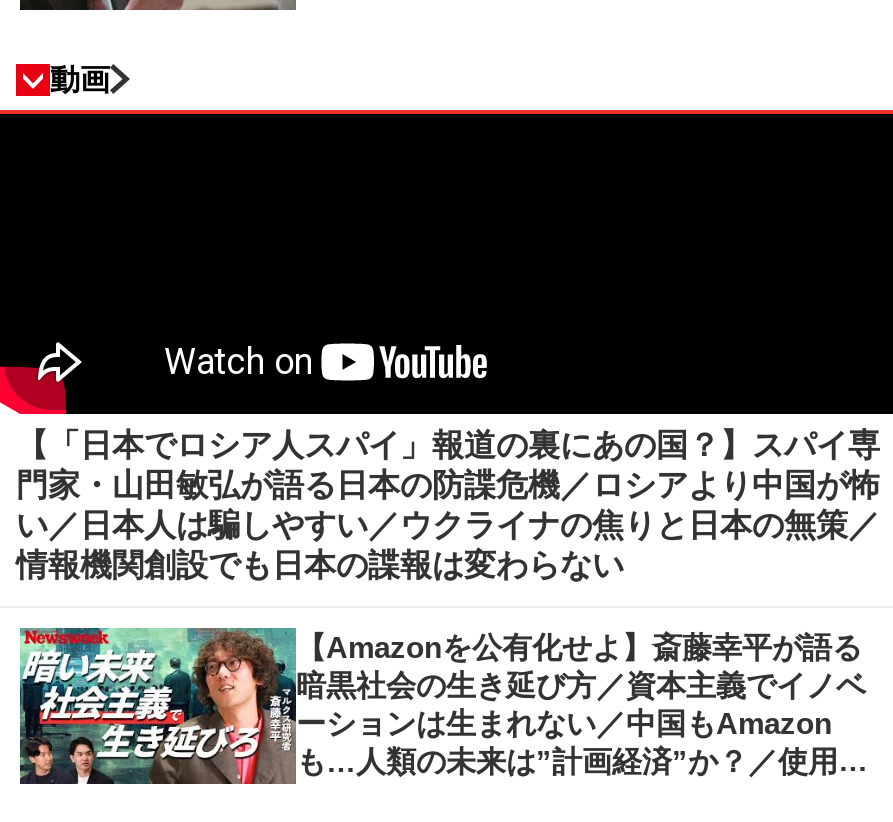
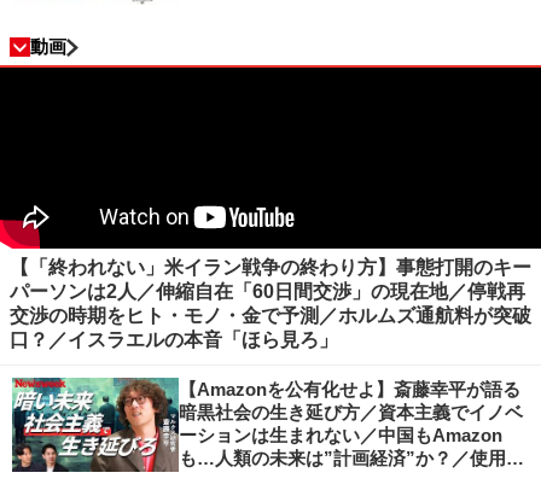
- 【「日本でロシア人スパイ」報道の裏にあの国？】スパイ専
- 門家・山田敏弘が語る日本の防諜危機／ロシアより中国が怖
- い／日本人は騙しやすい／ウクライナの焦りと日本の無策／
- 情報機関創設でも日本の諜報は変わらない
+ 【「終われない」米イラン戦争の終わり方】事態打開のキー
+ パーソンは2人／伸縮自在「60日間交渉」の現在地／停戦再
+ 交渉の時期をヒト・モノ・金で予測／ホルムズ通航料が突破
+ 口？／イスラエルの本音「ほら見ろ」
